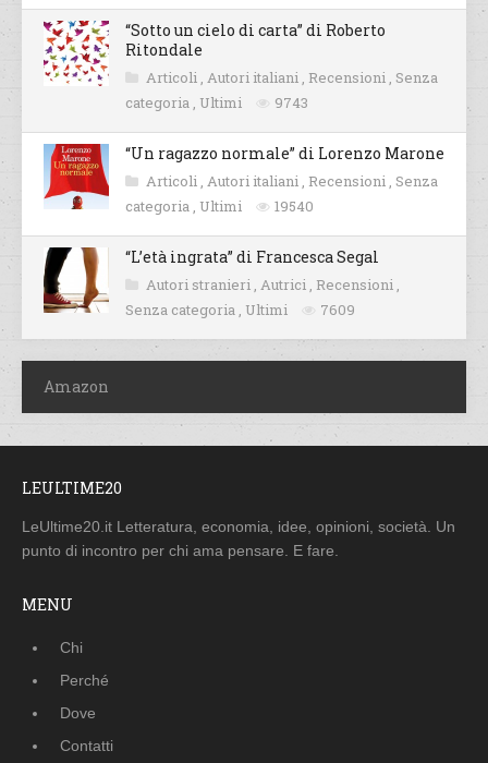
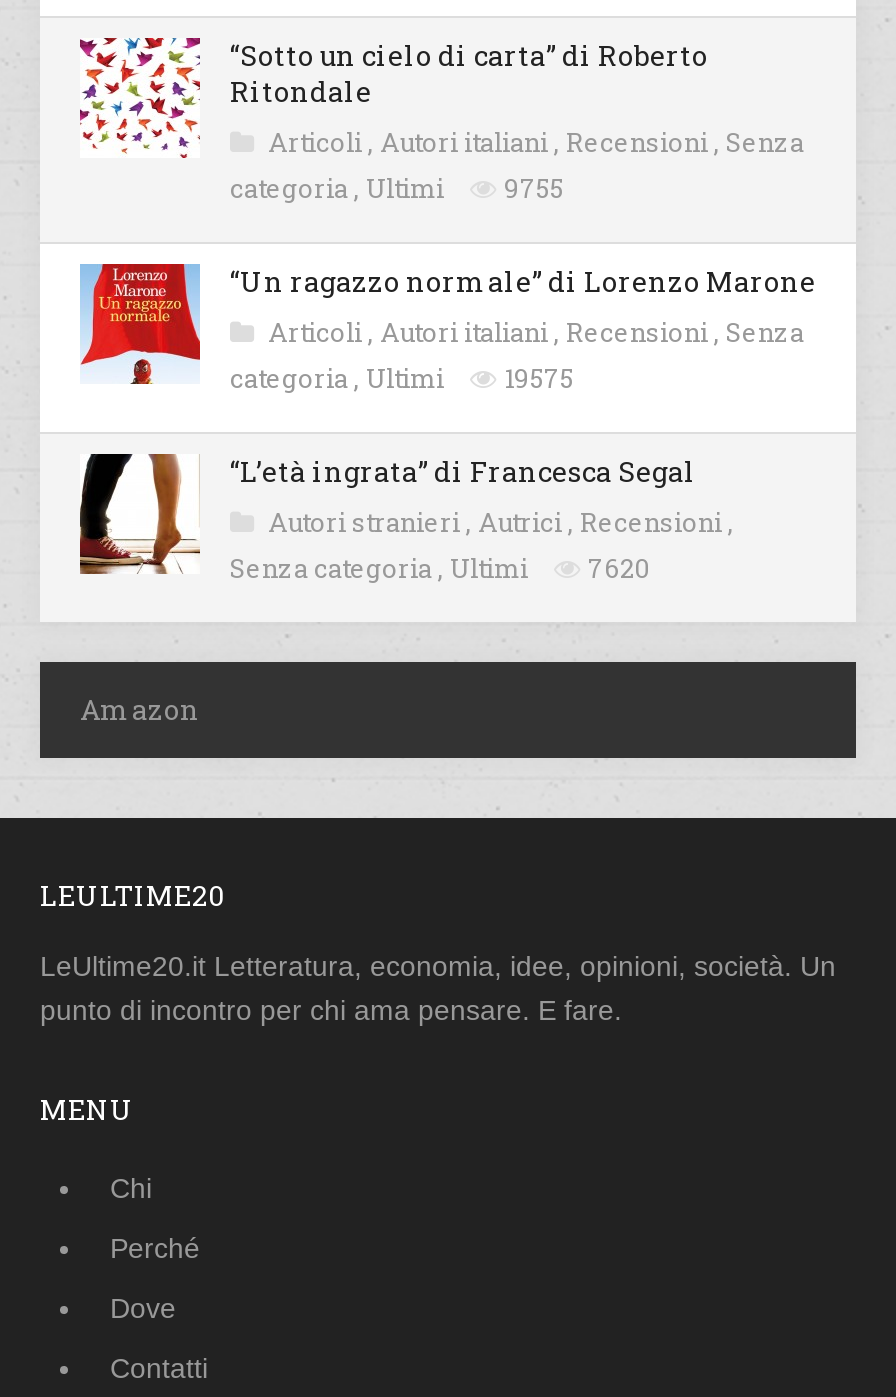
- categoria, Ultimi 9743
+ categoria, Ultimi 9755

- categoria, Ultimi 19540
+ categoria, Ultimi 19575

- Senza categoria, Ultimi 7609
+ Senza categoria, Ultimi 7620
